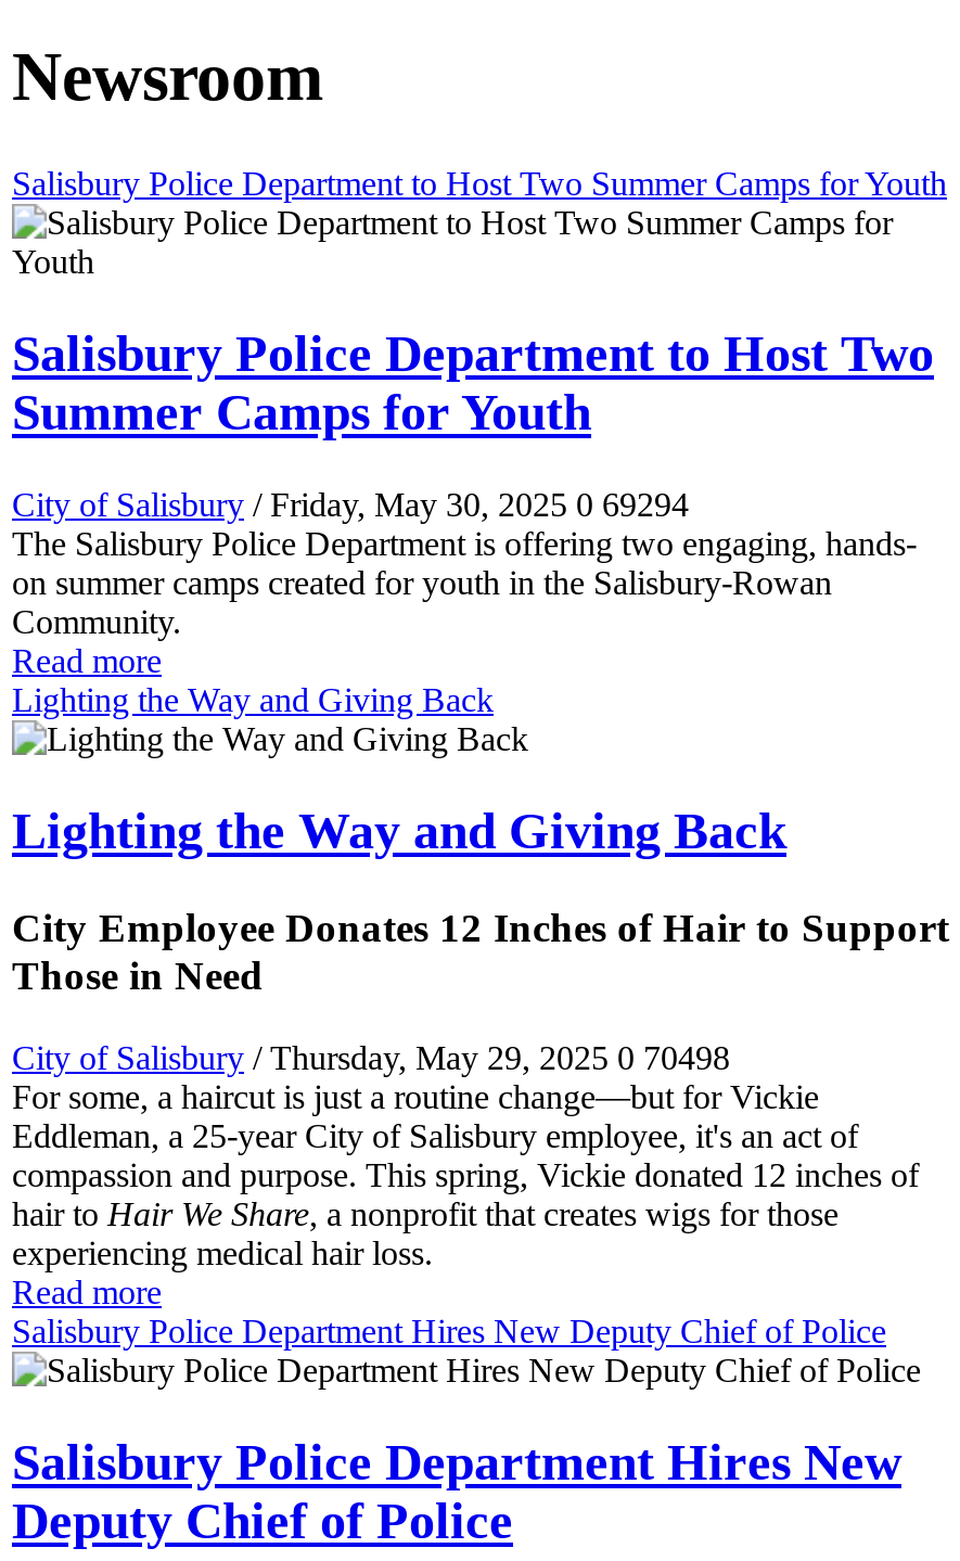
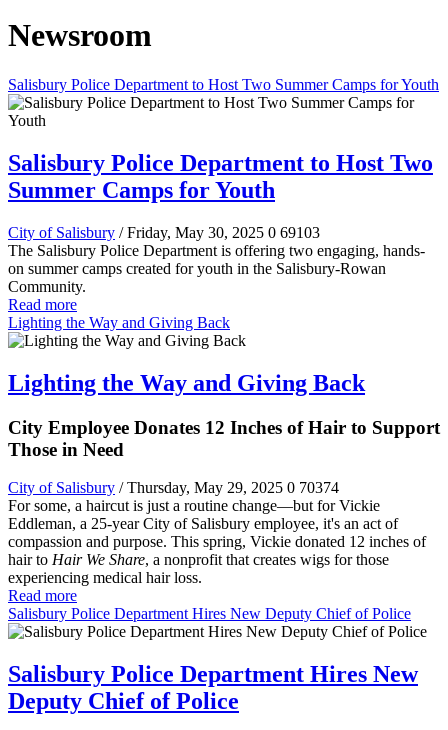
- City of Salisbury / Friday, May 30, 2025 0 69294
+ City of Salisbury / Friday, May 30, 2025 0 69103

- City of Salisbury / Thursday, May 29, 2025 0 70498
+ City of Salisbury / Thursday, May 29, 2025 0 70374
